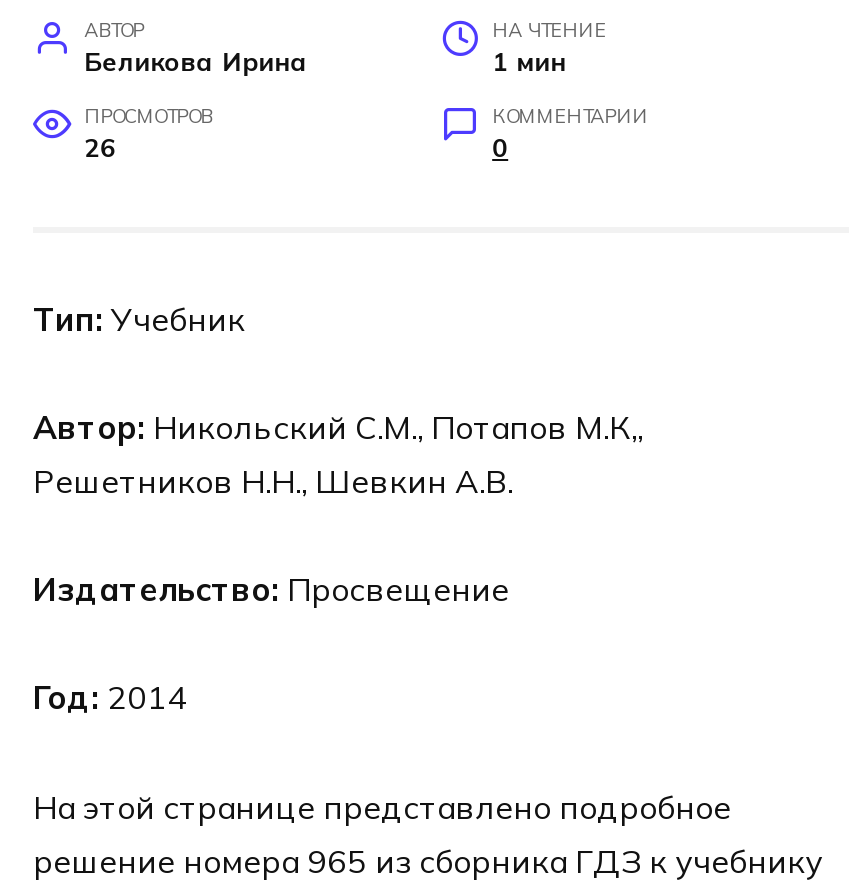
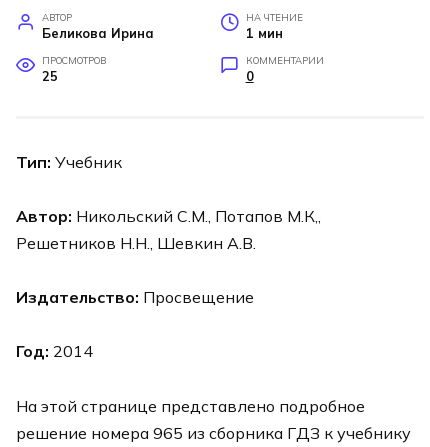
- 26
+ 25
